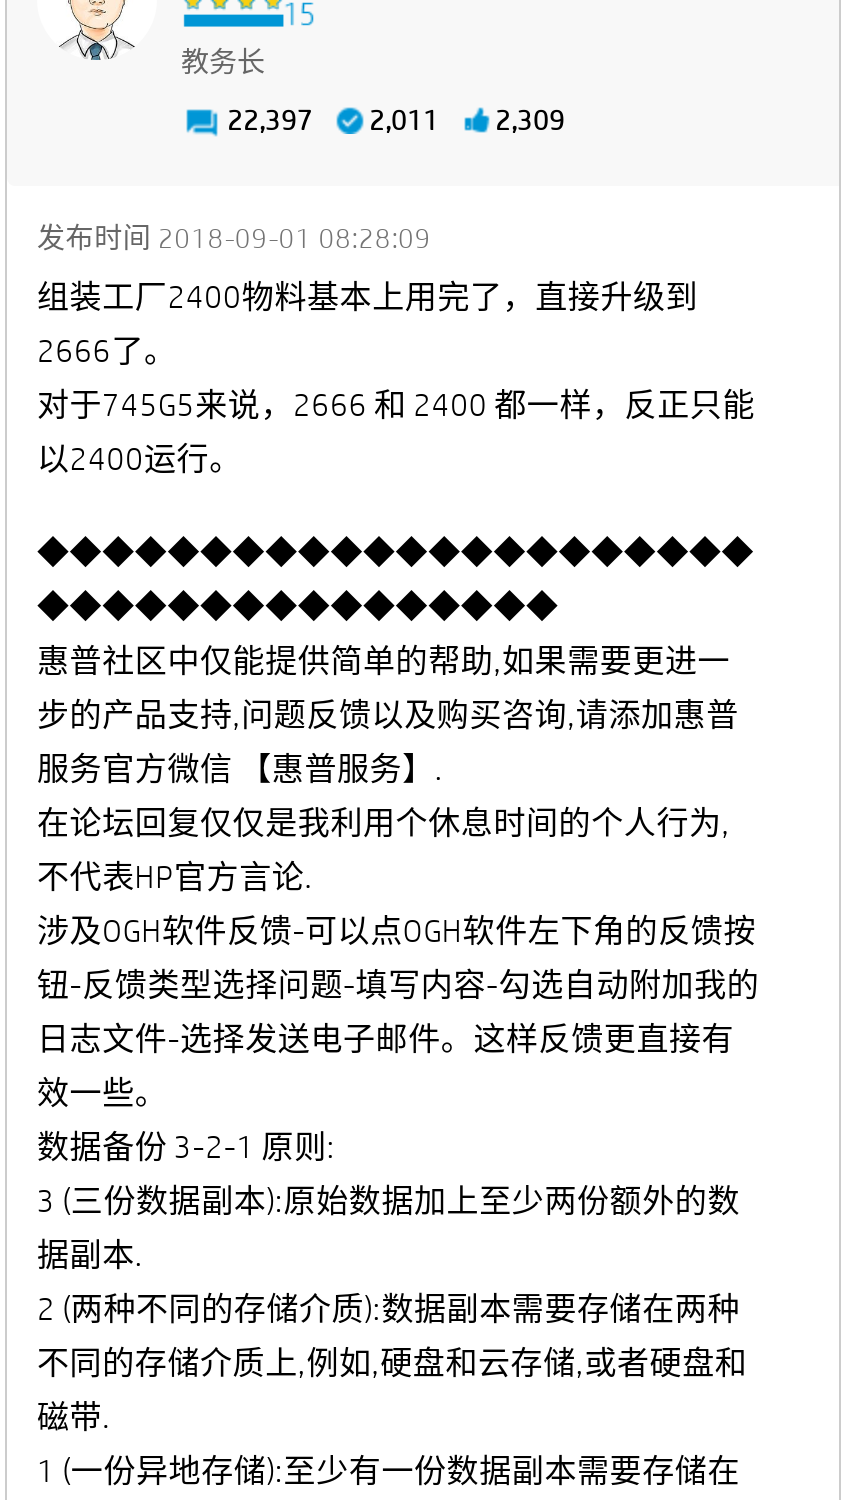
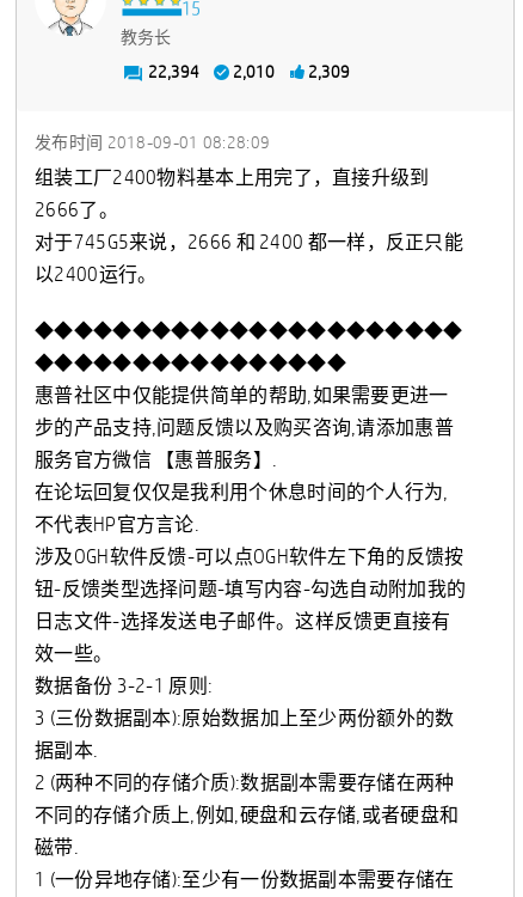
- 22,397
+ 22,394

- 2,011
+ 2,010
